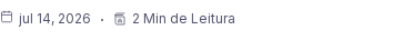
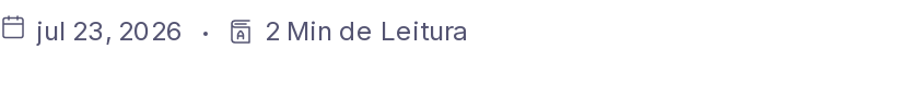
- jul 14, 2026
+ jul 23, 2026
